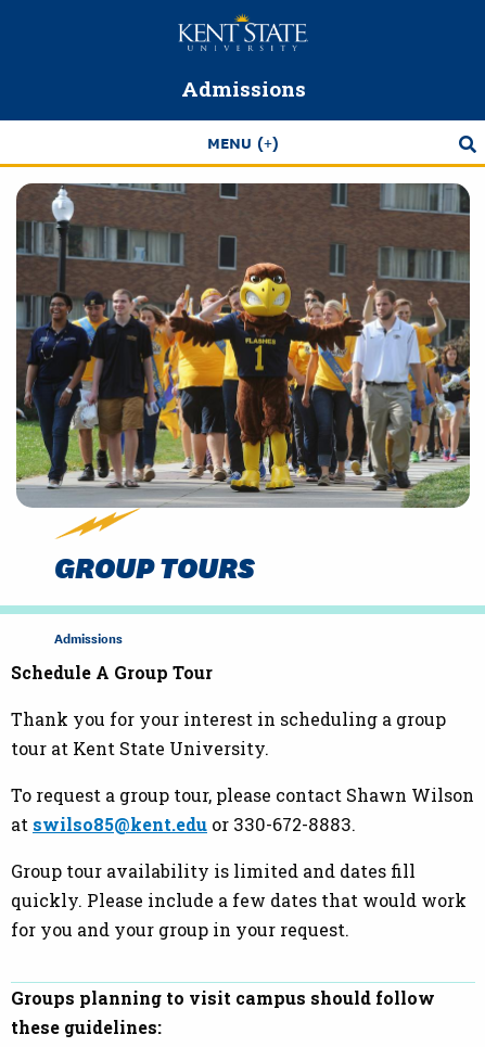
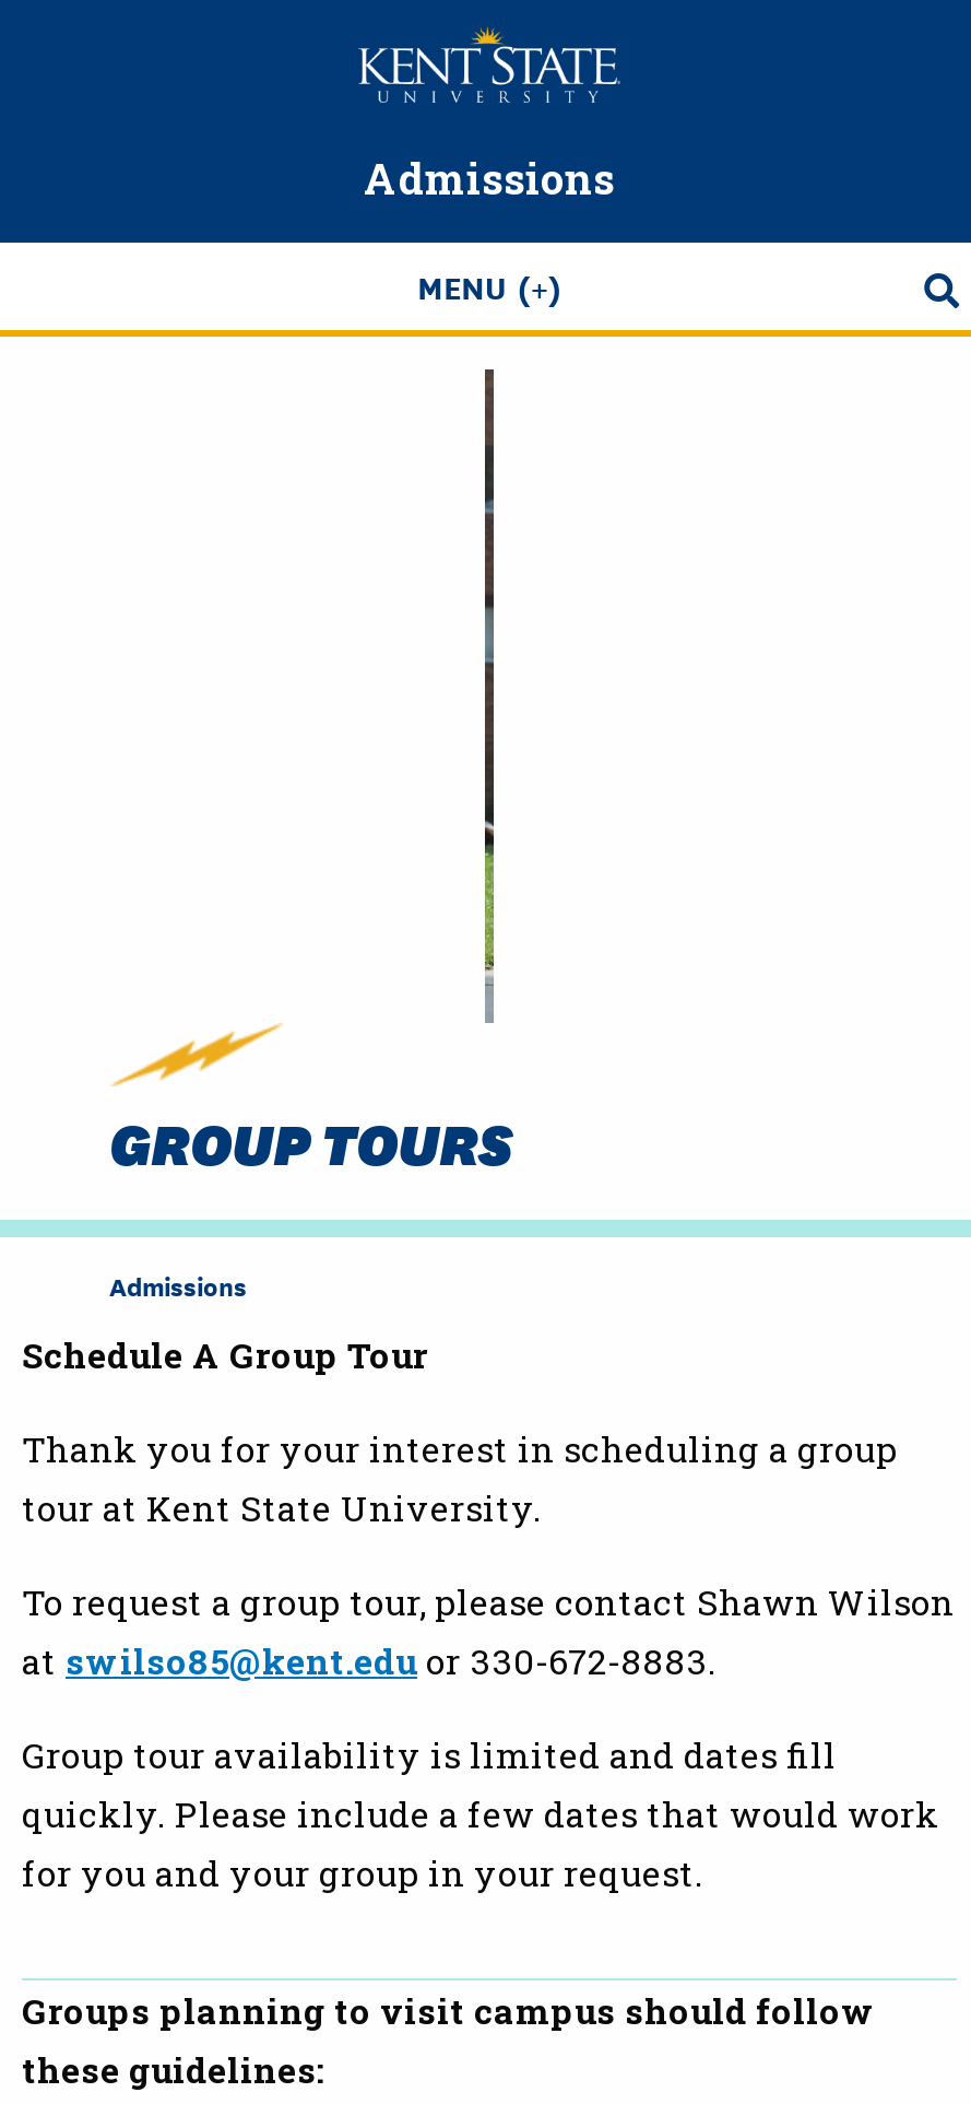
- [image]
